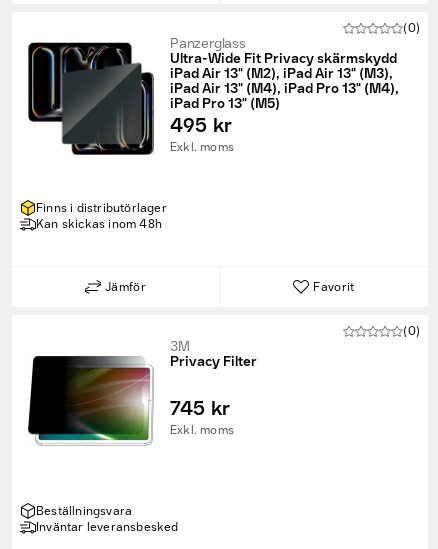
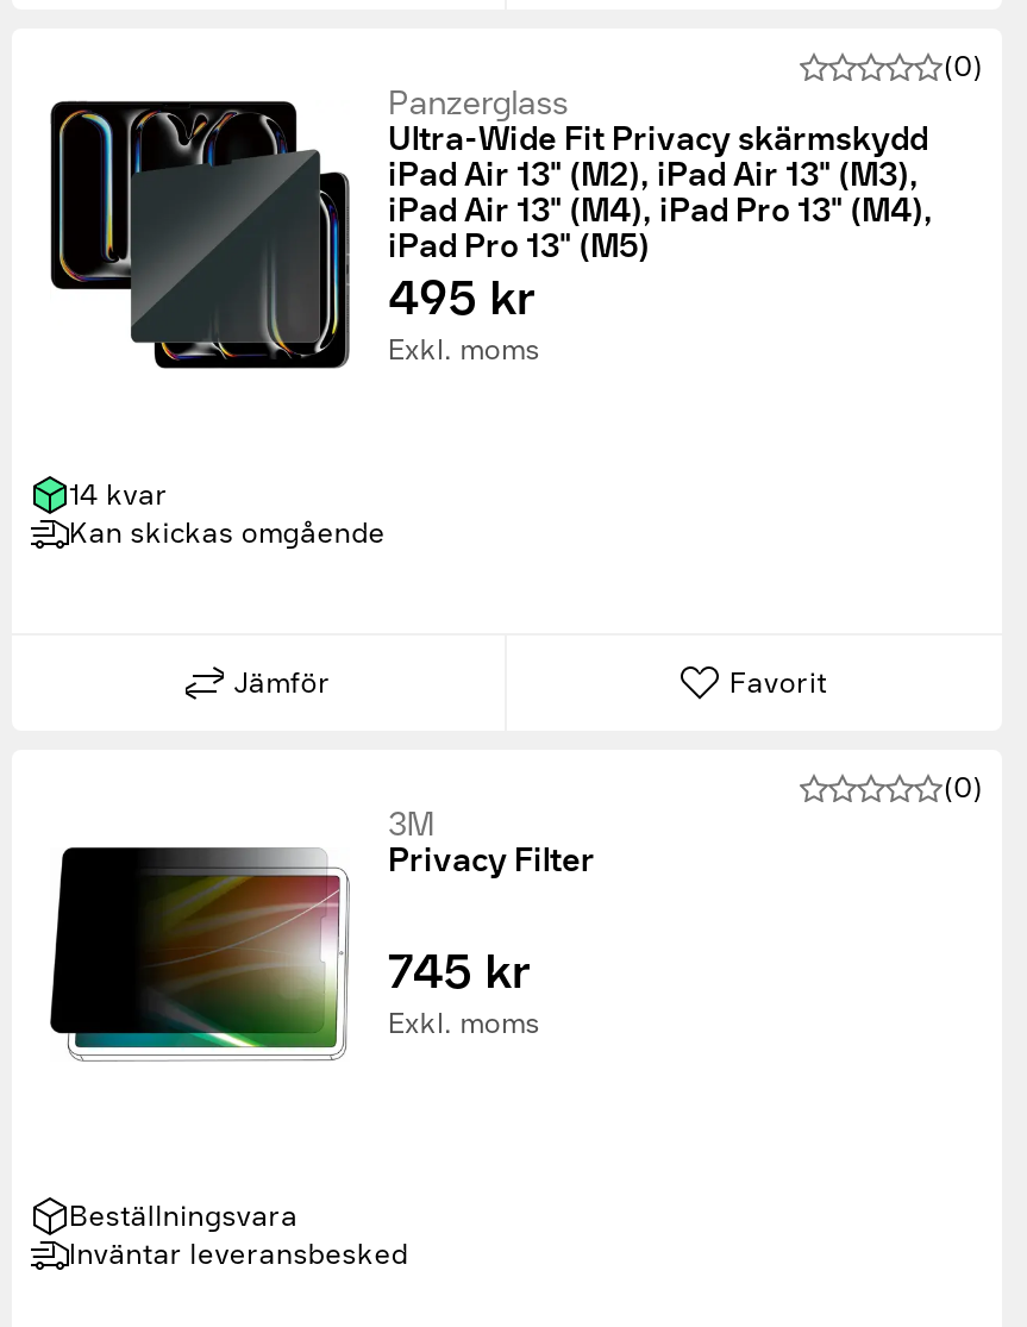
- Finns i distributörlager
- Kan skickas inom 48h
+ 14 kvar
+ Kan skickas omgående
